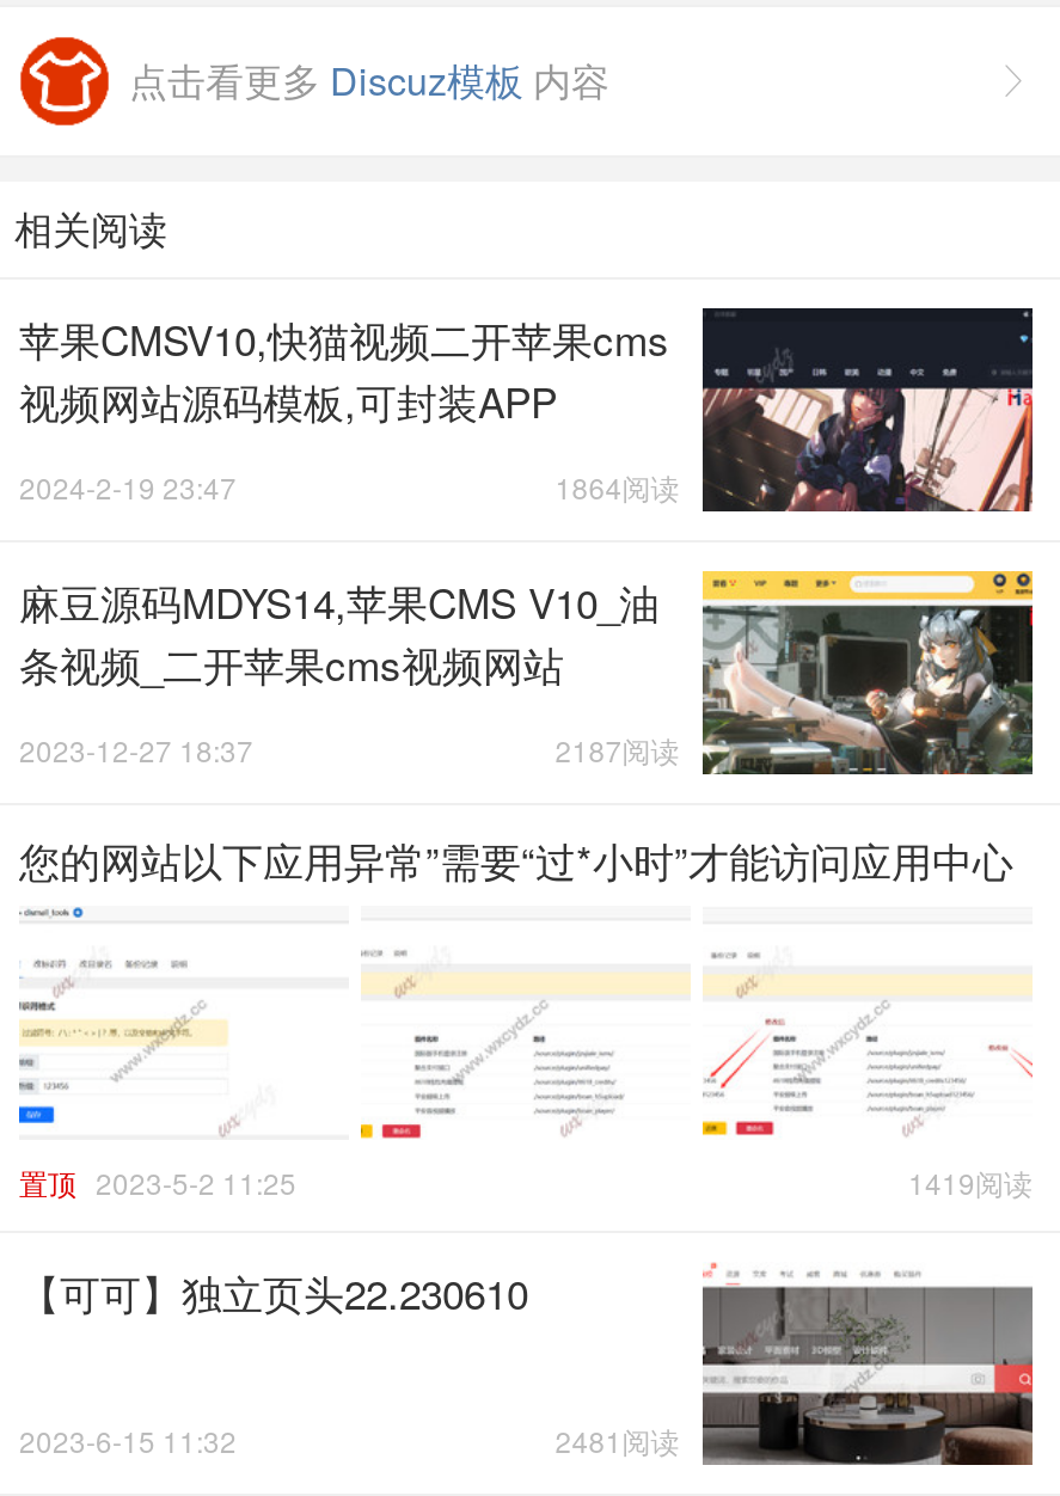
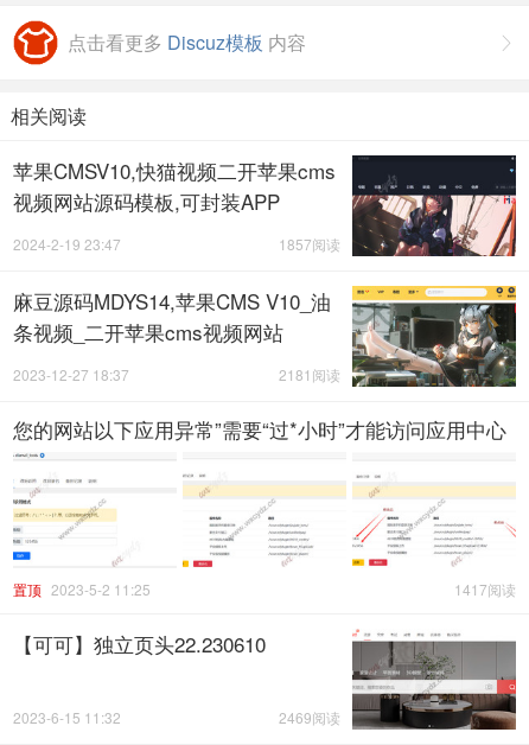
- 1864阅读
+ 1857阅读

- 2187阅读
+ 2181阅读

- 1419阅读
+ 1417阅读

- 2481阅读
+ 2469阅读
